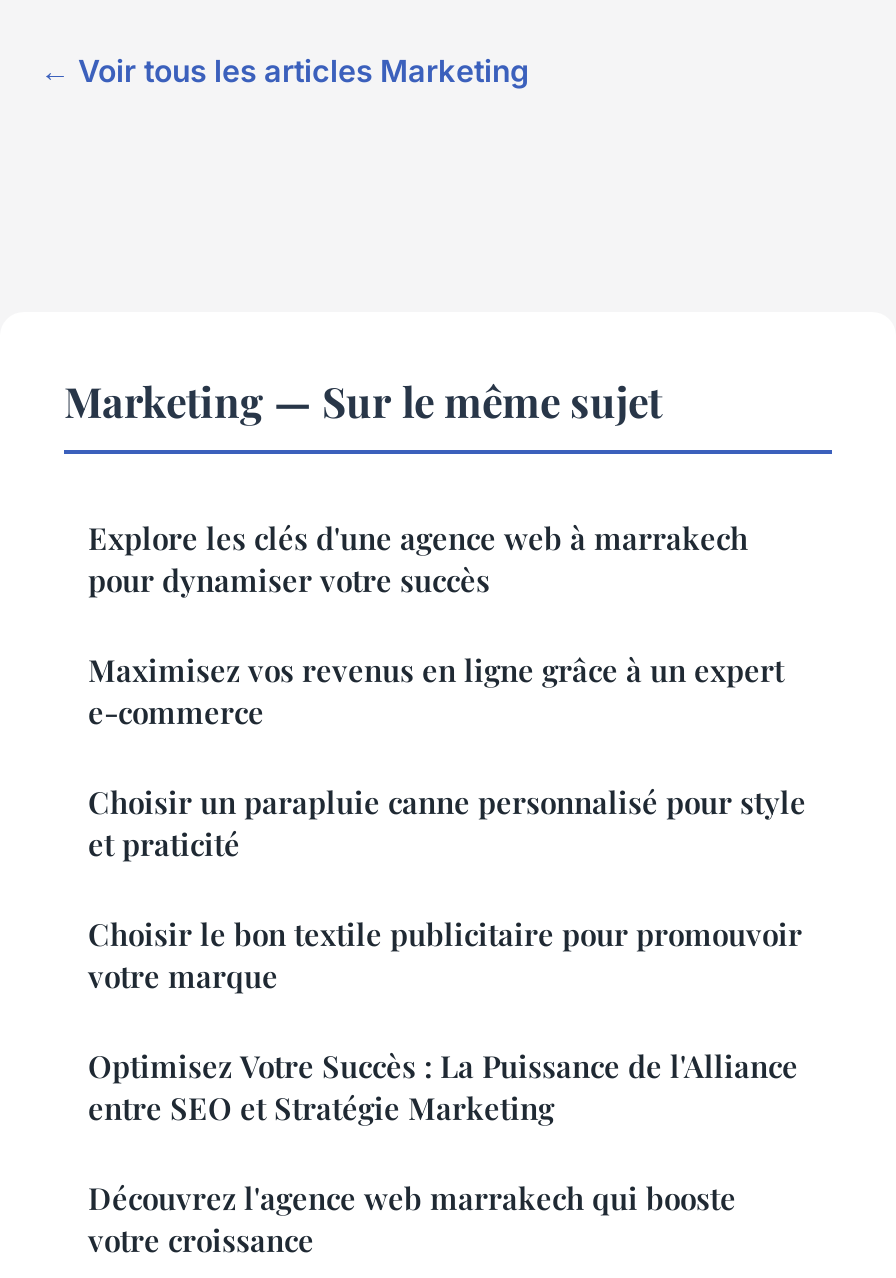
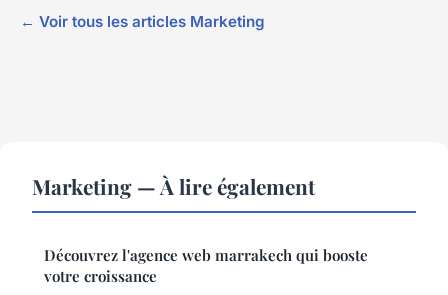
- Marketing — Sur le même sujet
- Explore les clés d'une agence web à marrakech
- pour dynamiser votre succès
- Maximisez vos revenus en ligne grâce à un expert
- e-commerce
- Choisir un parapluie canne personnalisé pour style
- et praticité
- Choisir le bon textile publicitaire pour promouvoir
- votre marque
- Optimisez Votre Succès : La Puissance de l'Alliance
- entre SEO et Stratégie Marketing
+ Marketing — À lire également
